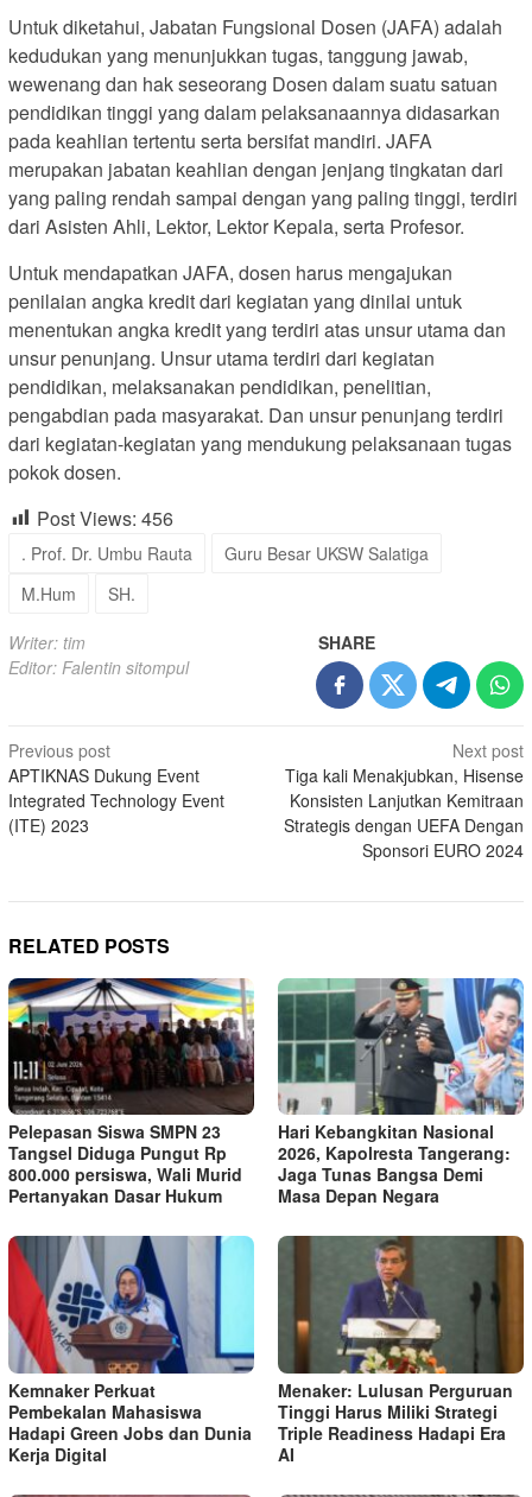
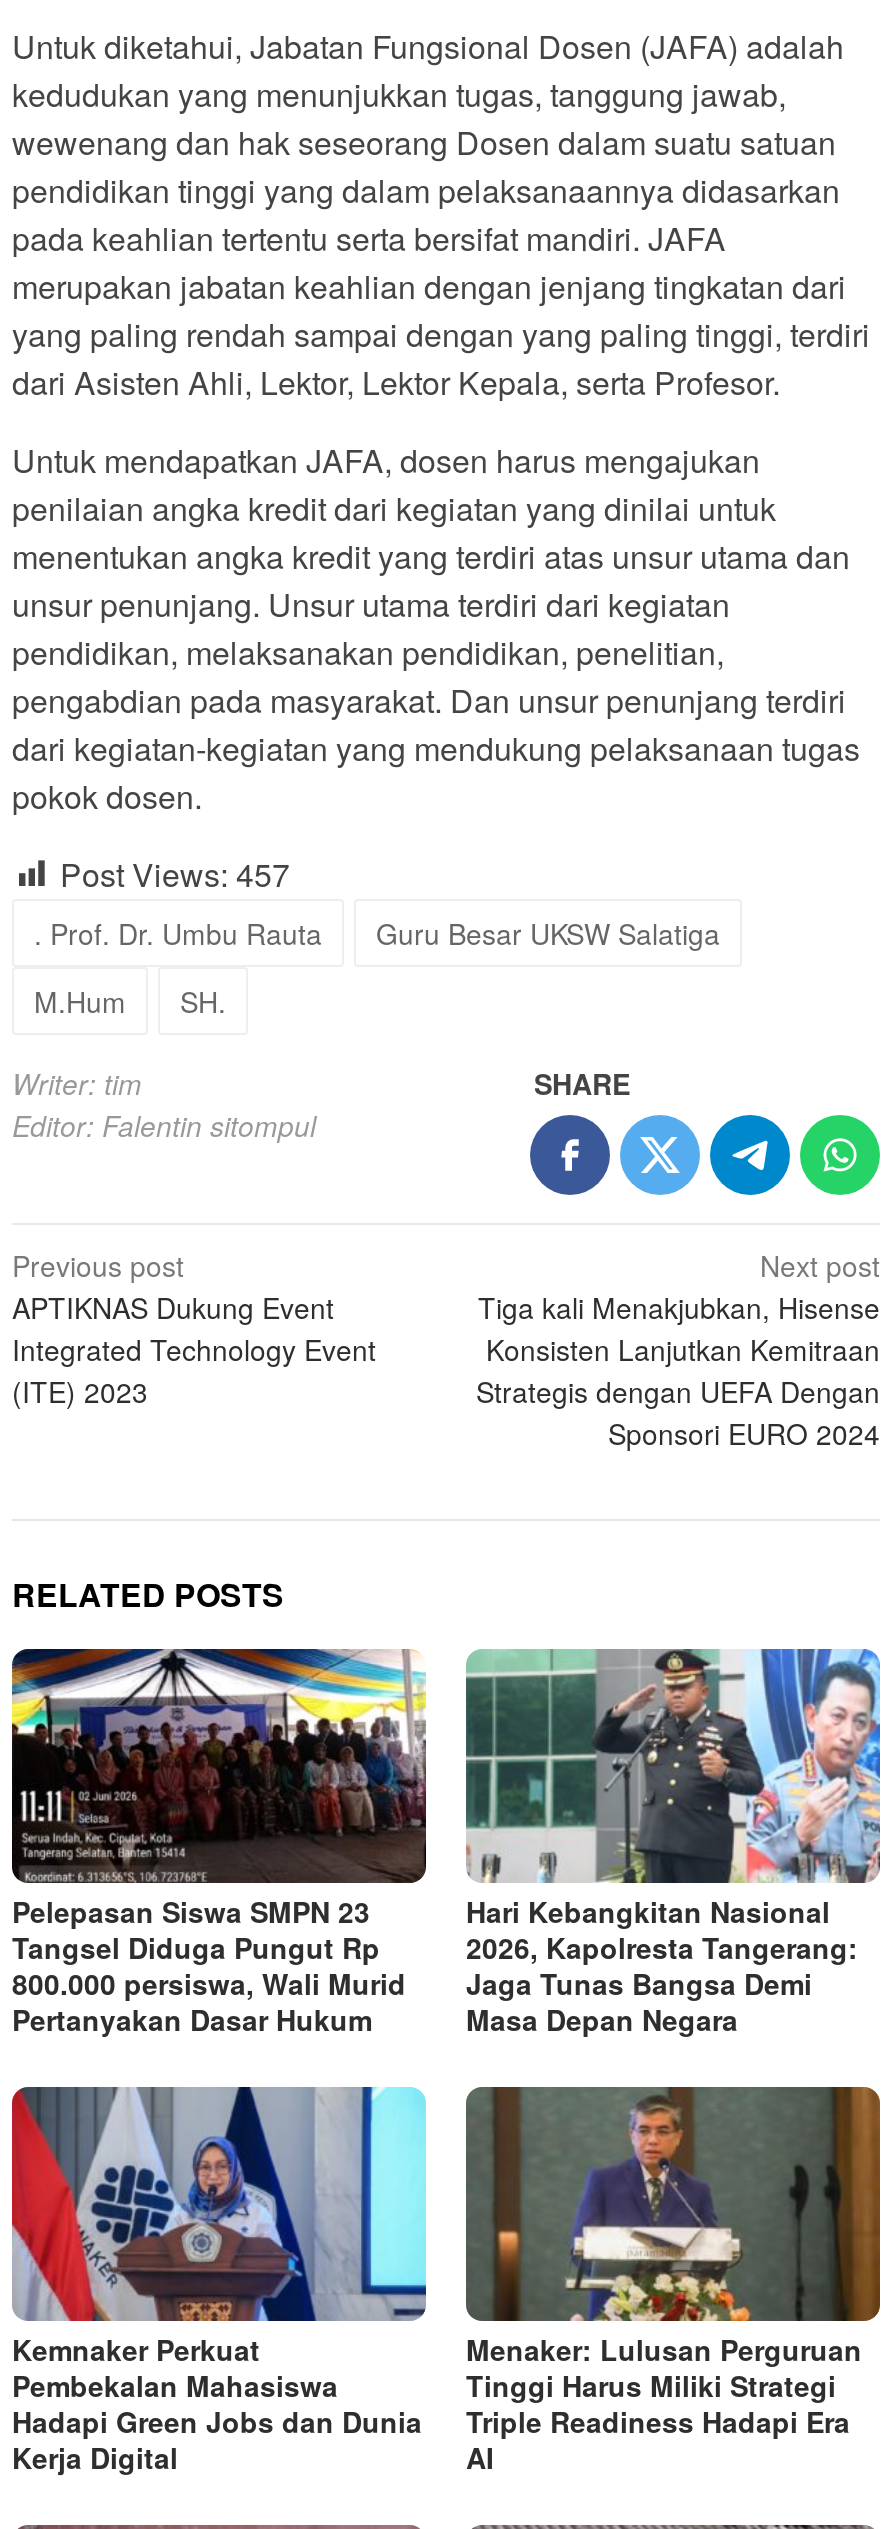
- Post Views: 456
+ Post Views: 457
